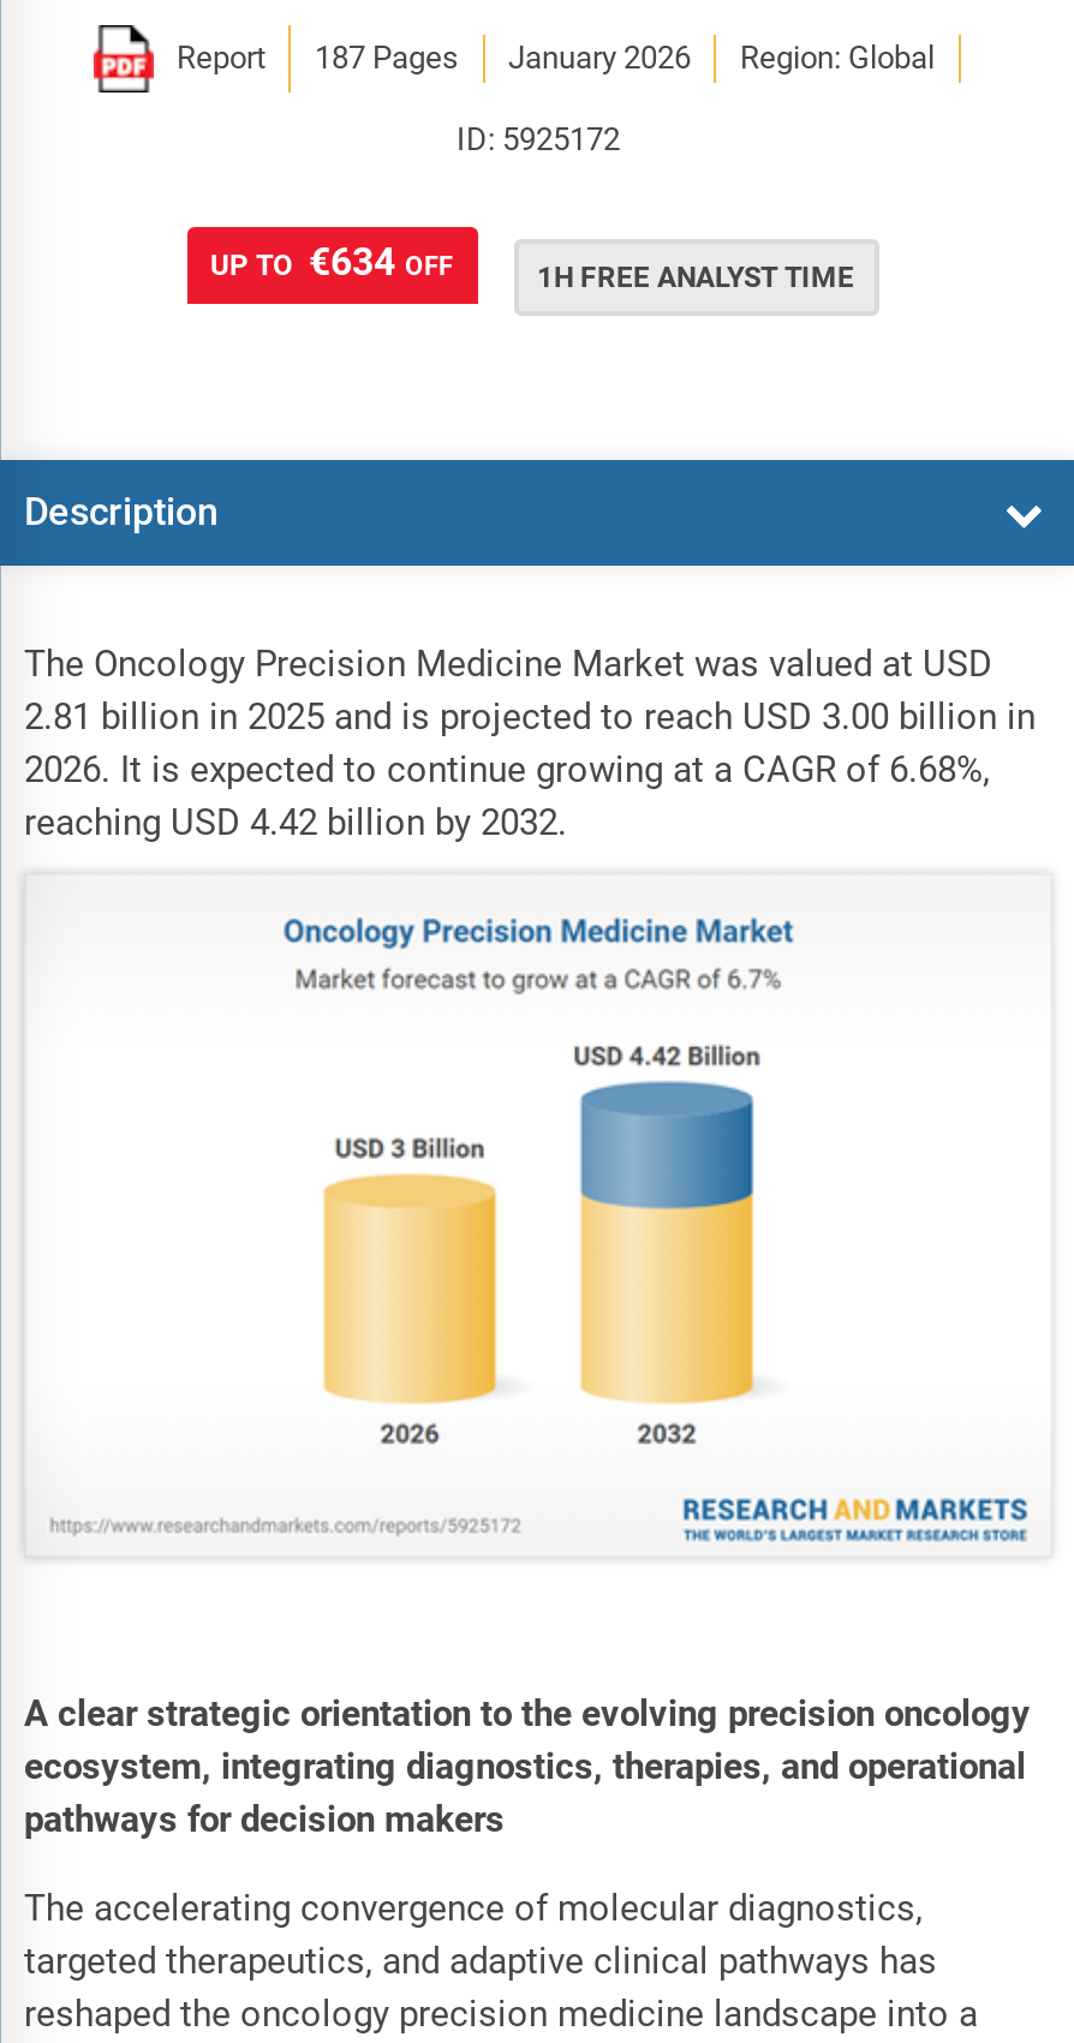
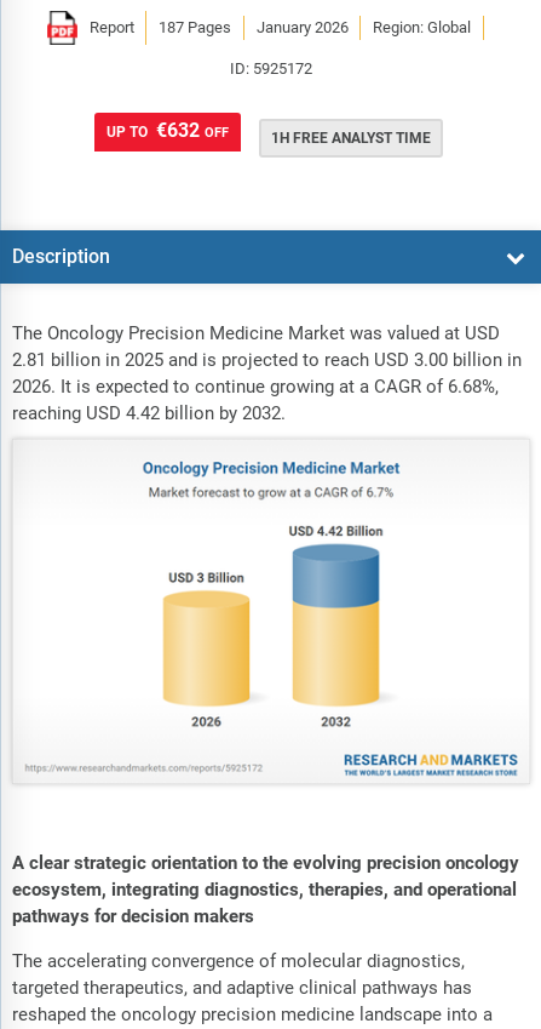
- UP TO €634 OFF
+ UP TO €632 OFF
